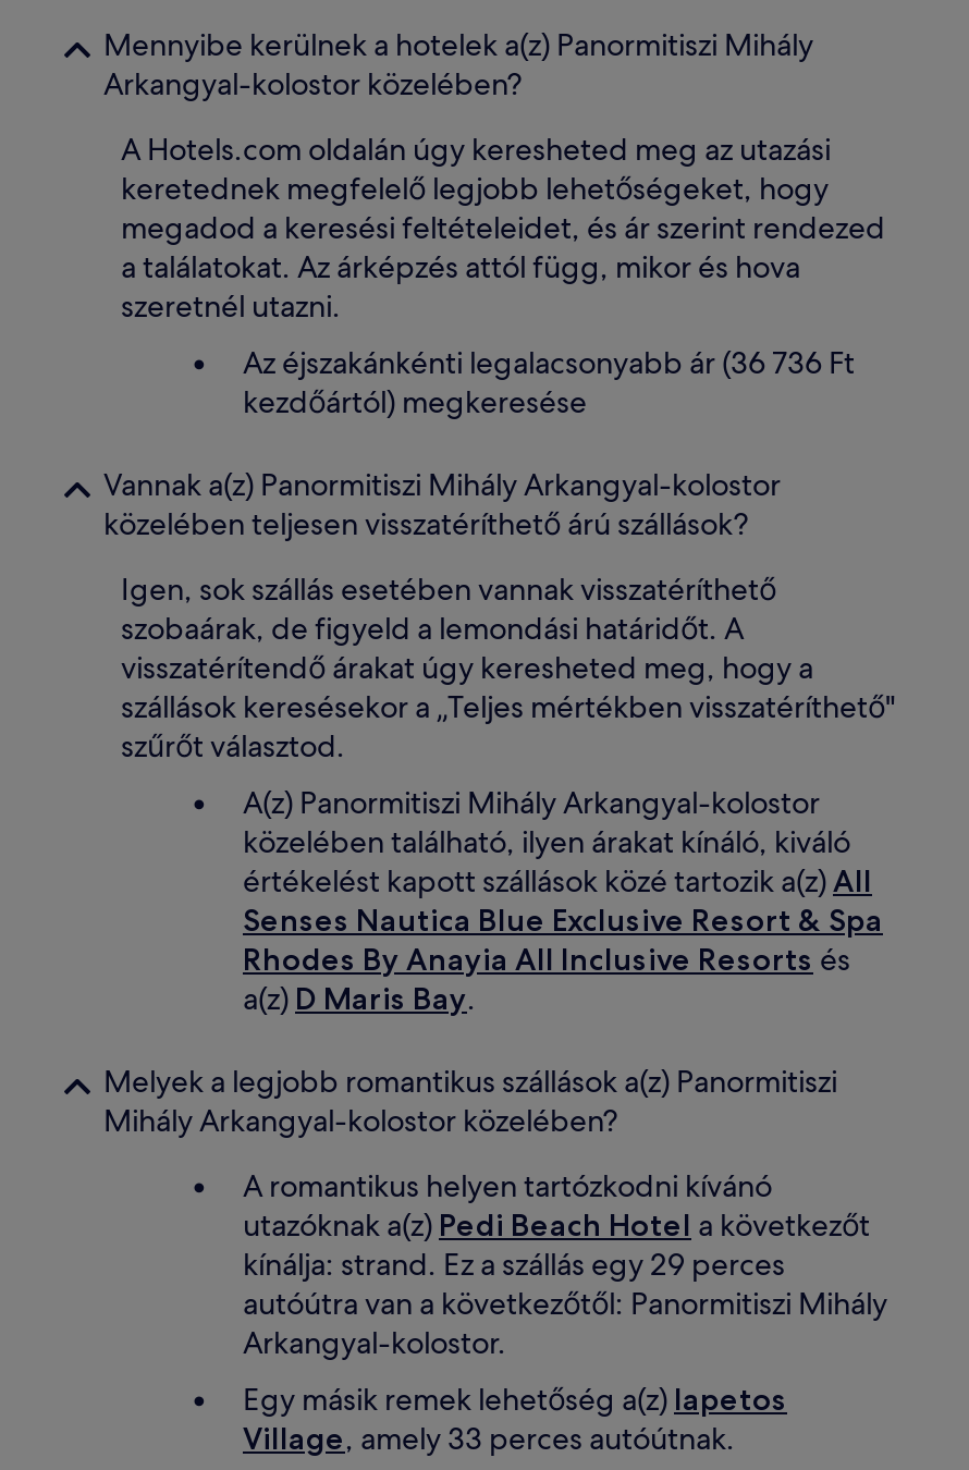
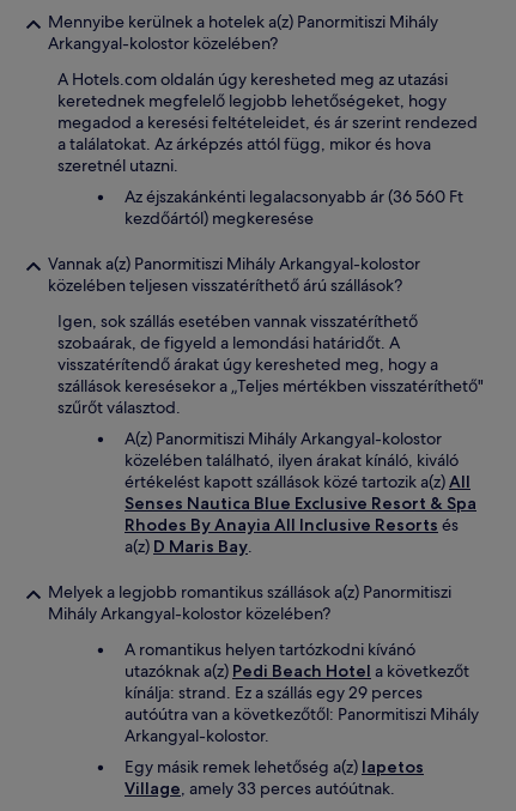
- Az éjszakánkénti legalacsonyabb ár (36 736 Ft
+ Az éjszakánkénti legalacsonyabb ár (36 560 Ft
